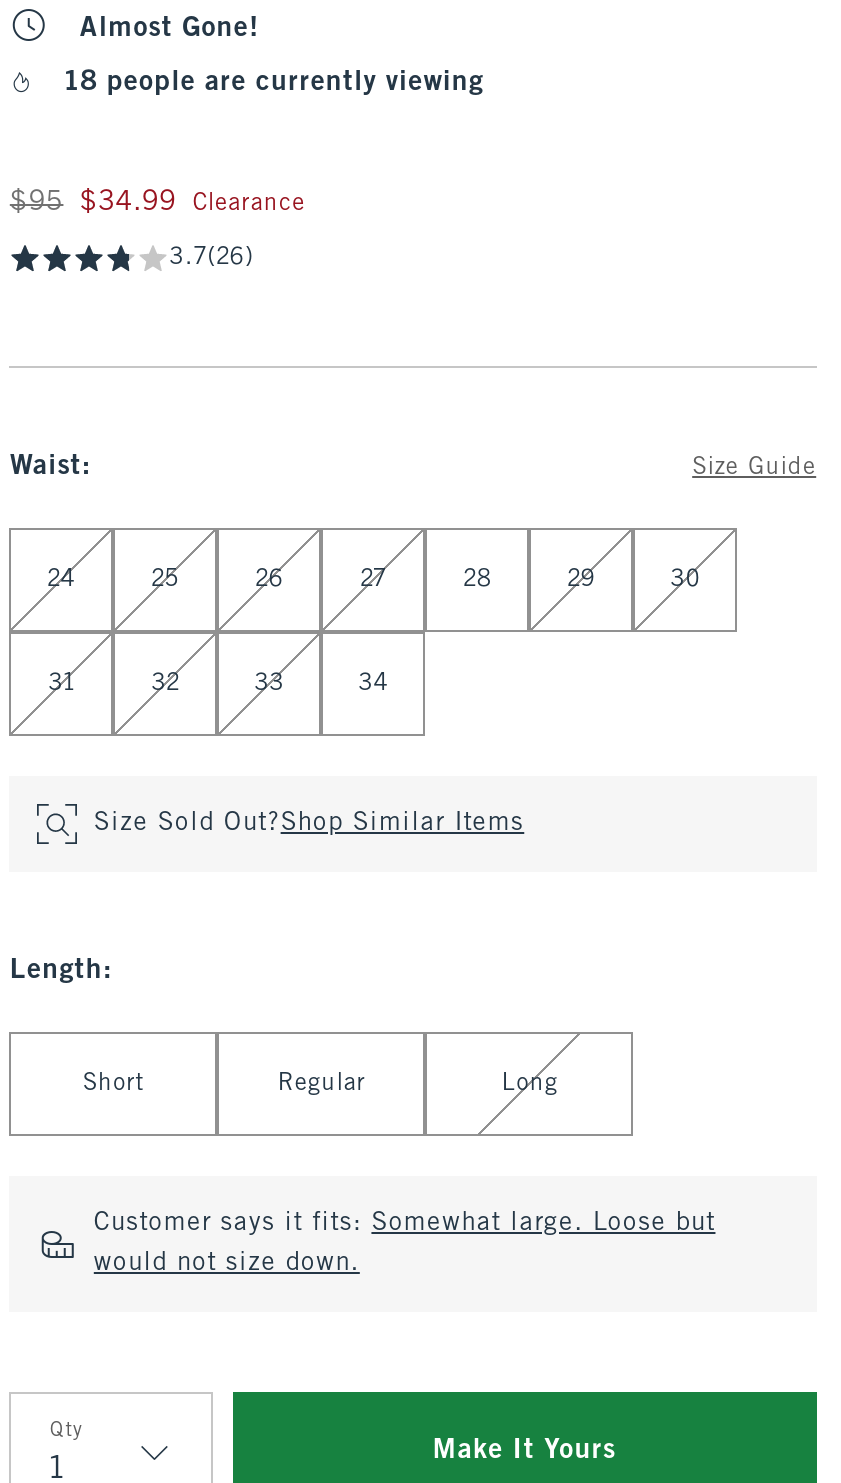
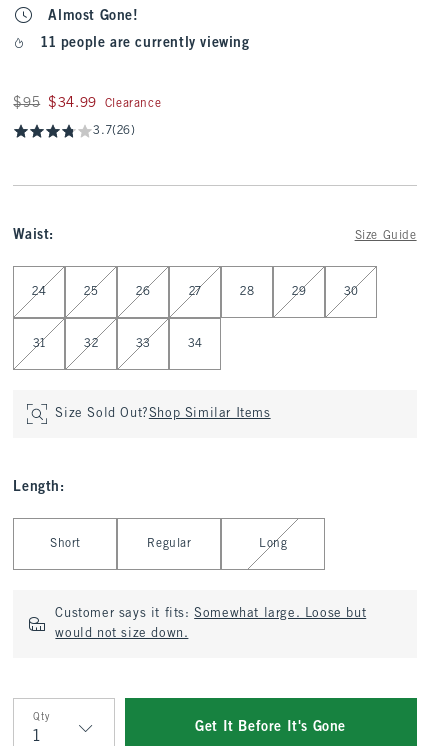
- 18 people are currently viewing
+ 11 people are currently viewing

- Make It Yours
+ Get It Before It's Gone
